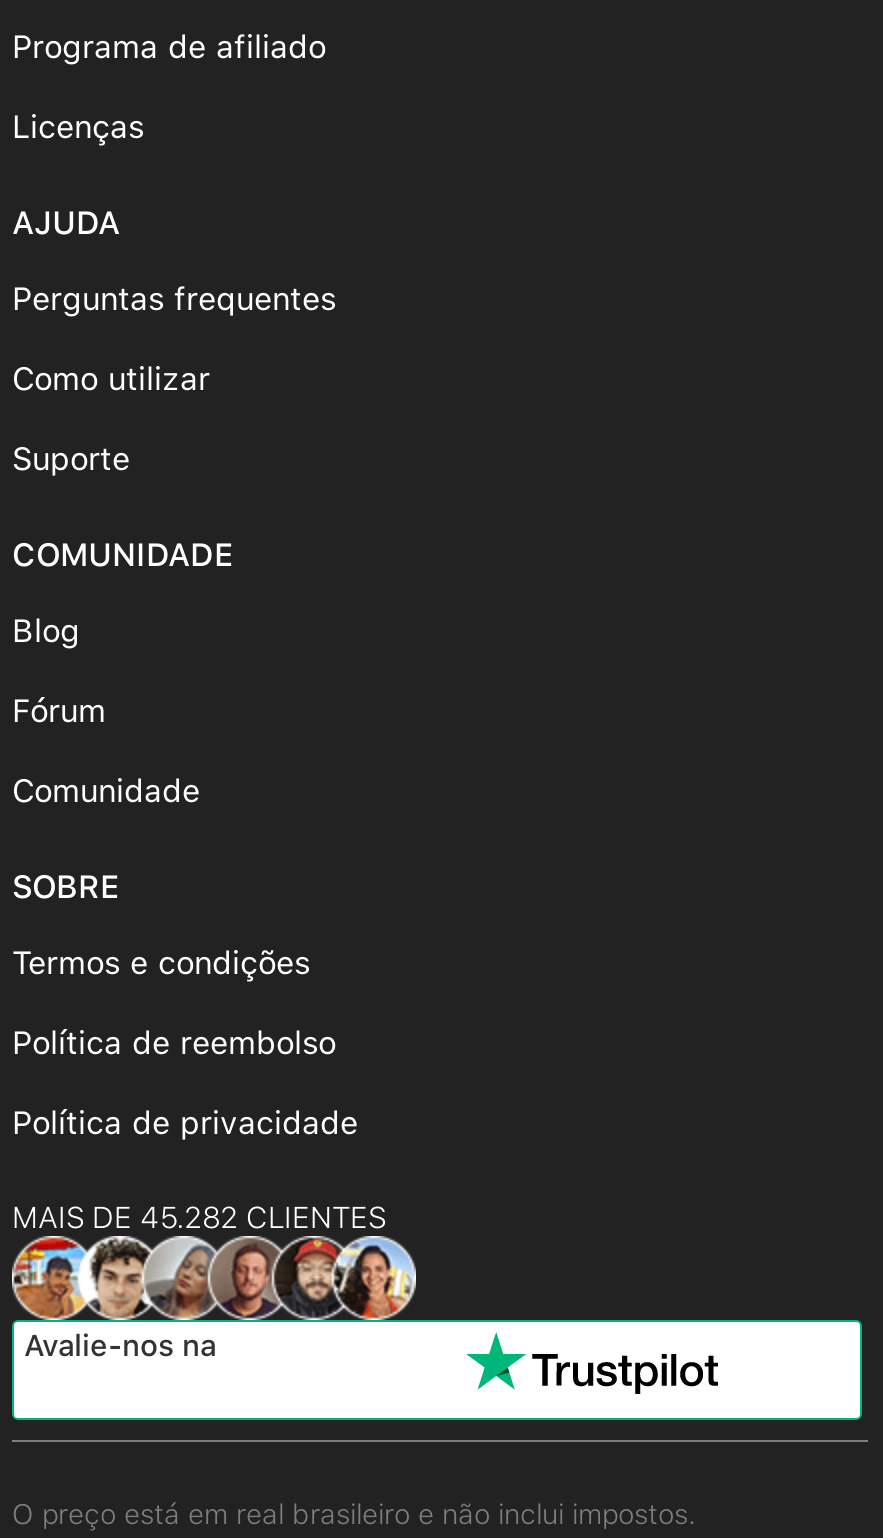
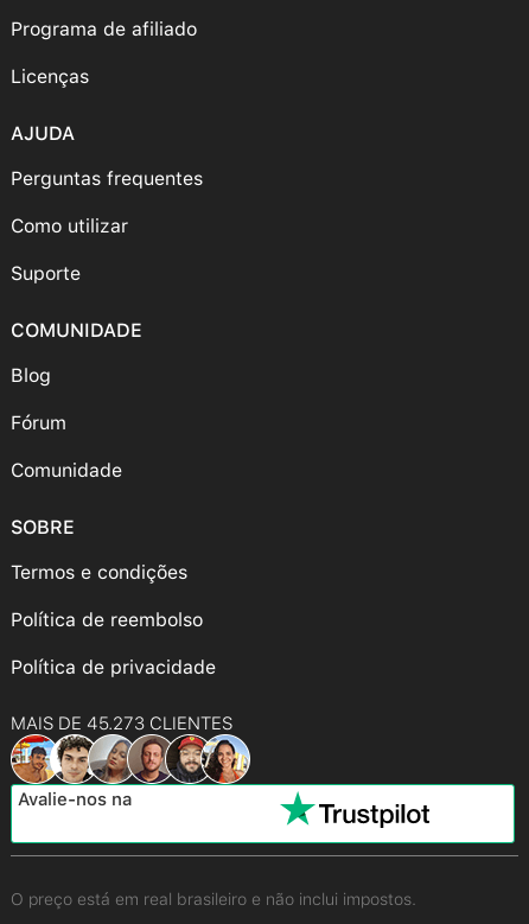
- MAIS DE 45.282 CLIENTES
+ MAIS DE 45.273 CLIENTES
